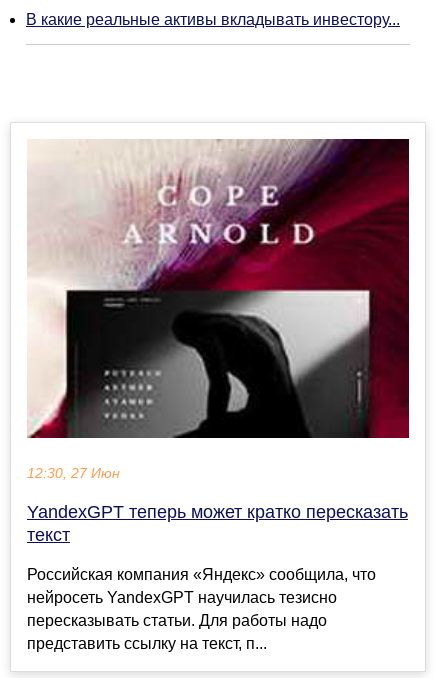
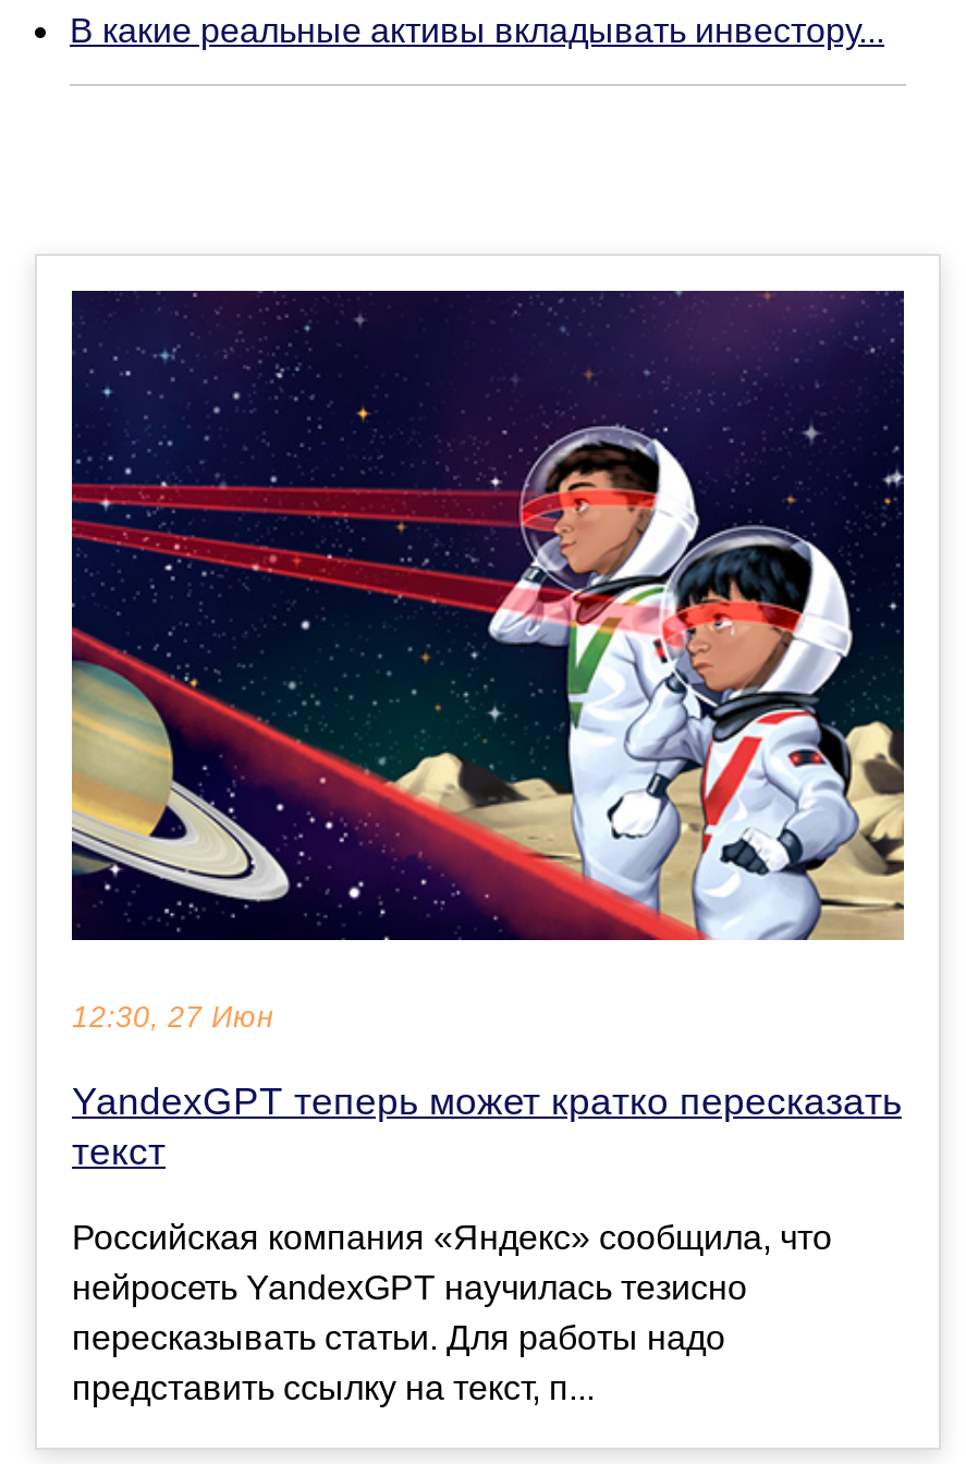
- [image]
+ [image]
